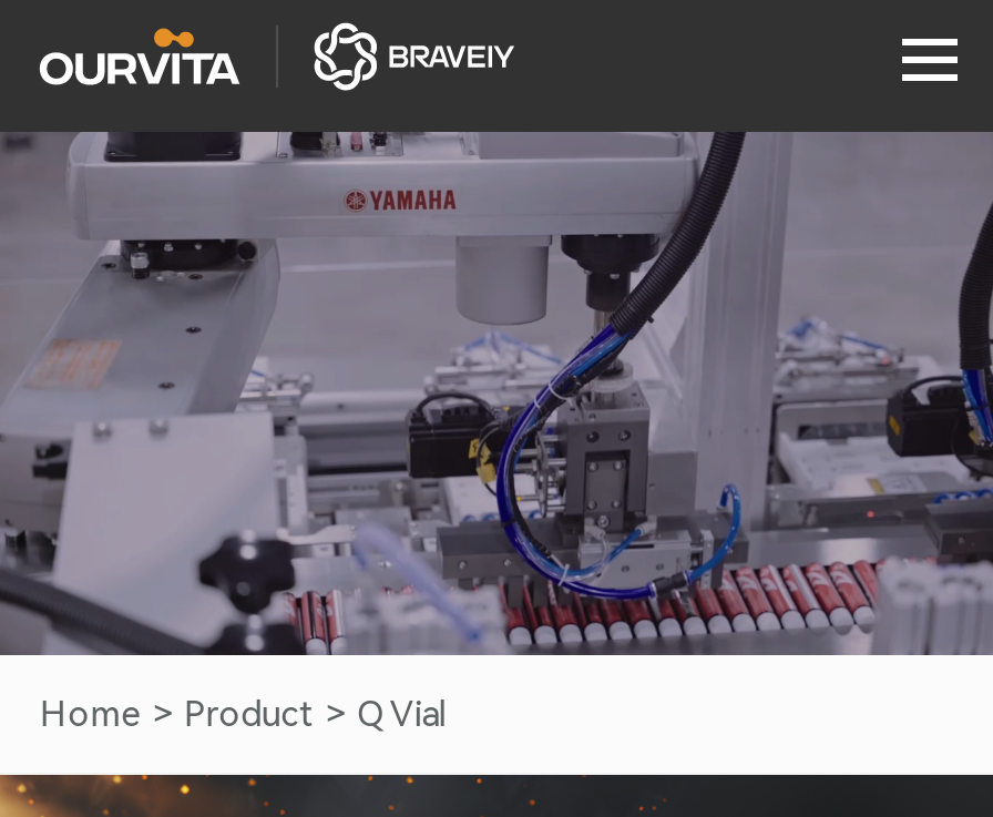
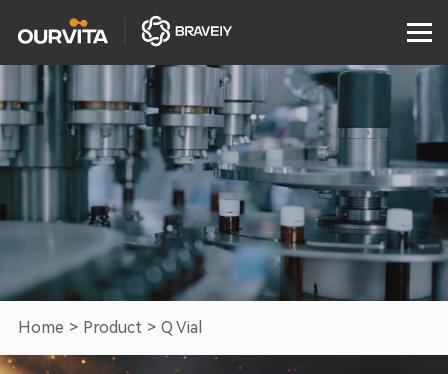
- [image]
+ [image]
